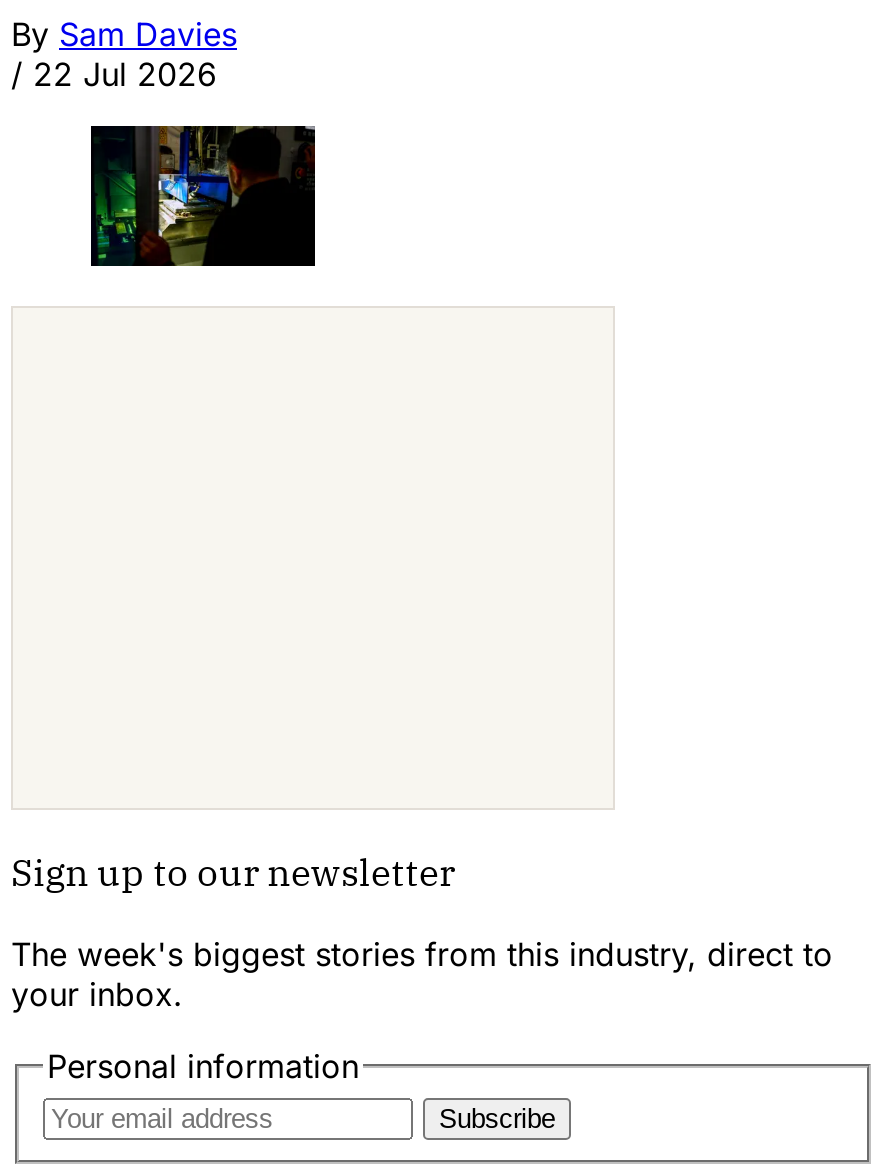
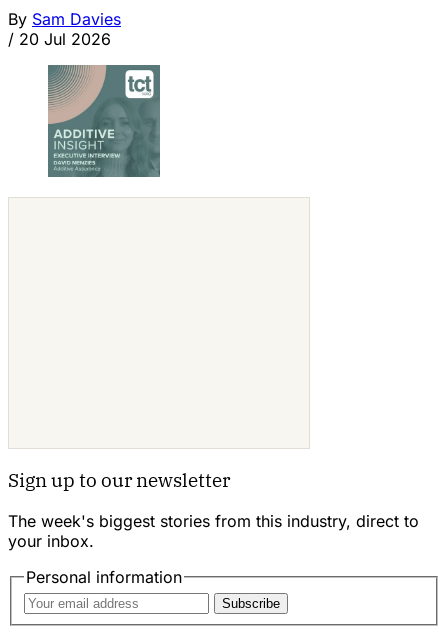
- / 22 Jul 2026
+ / 20 Jul 2026

- [image]
+ [image]
